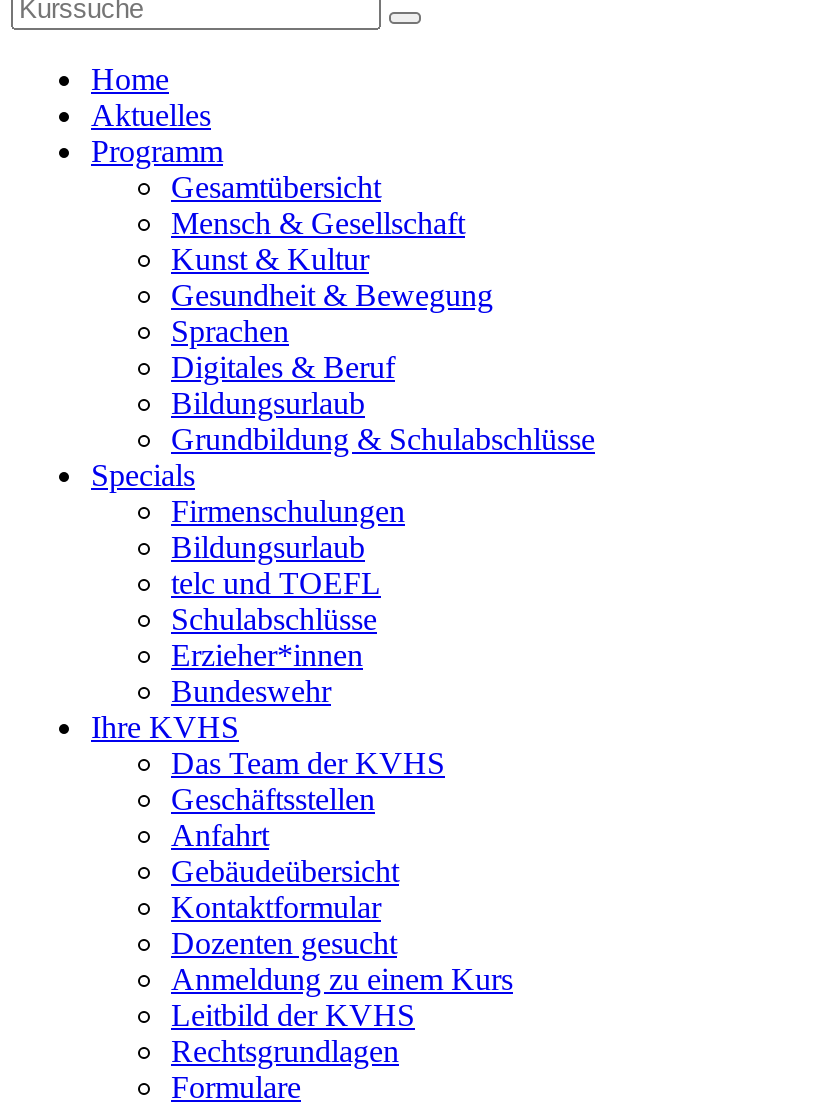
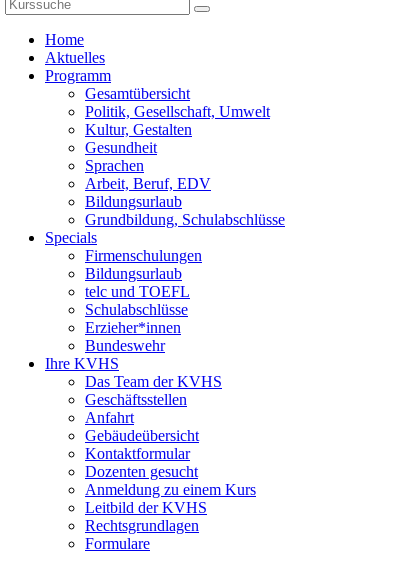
- Mensch & Gesellschaft
- Kunst & Kultur
- Gesundheit & Bewegung
+ Politik, Gesellschaft, Umwelt
+ Kultur, Gestalten
+ Gesundheit

- Digitales & Beruf
+ Arbeit, Beruf, EDV

- Grundbildung & Schulabschlüsse
+ Grundbildung, Schulabschlüsse
